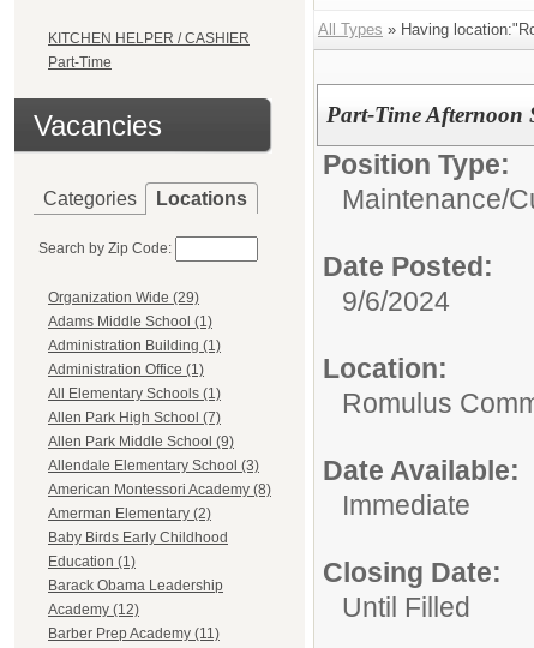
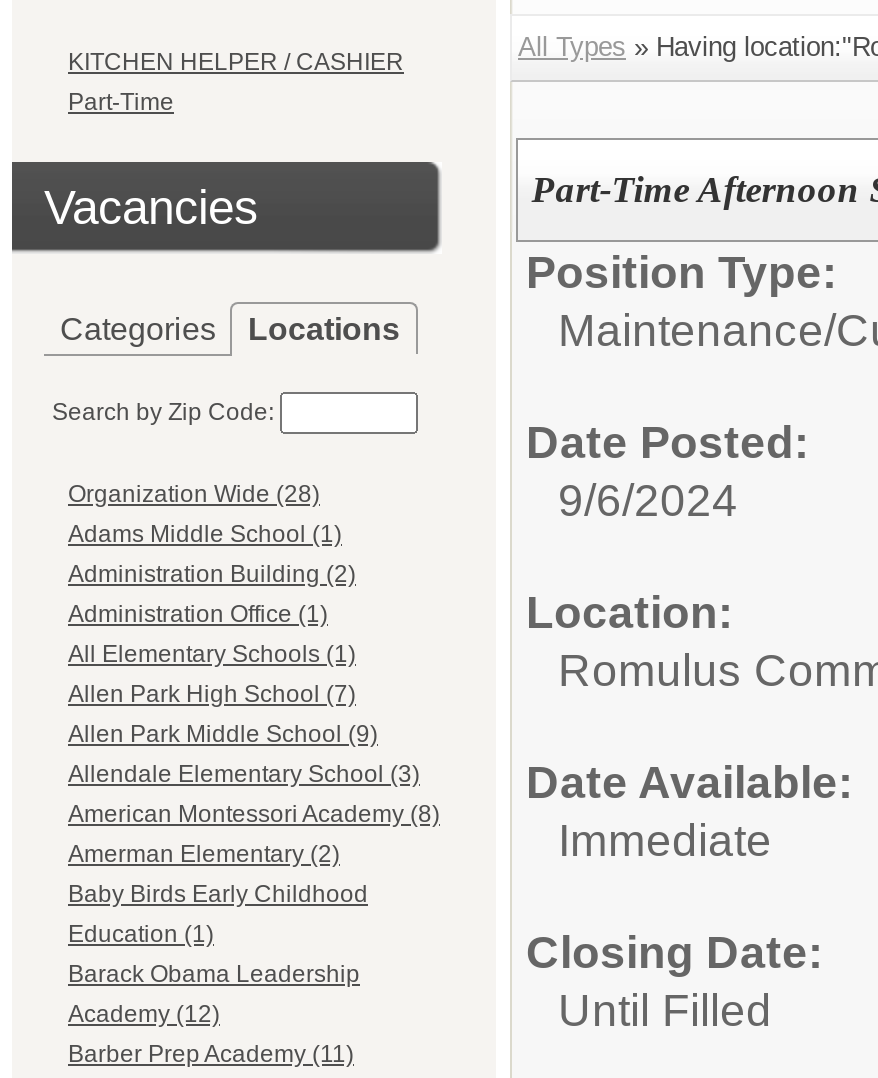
- Organization Wide (29)
+ Organization Wide (28)

- Administration Building (1)
+ Administration Building (2)
